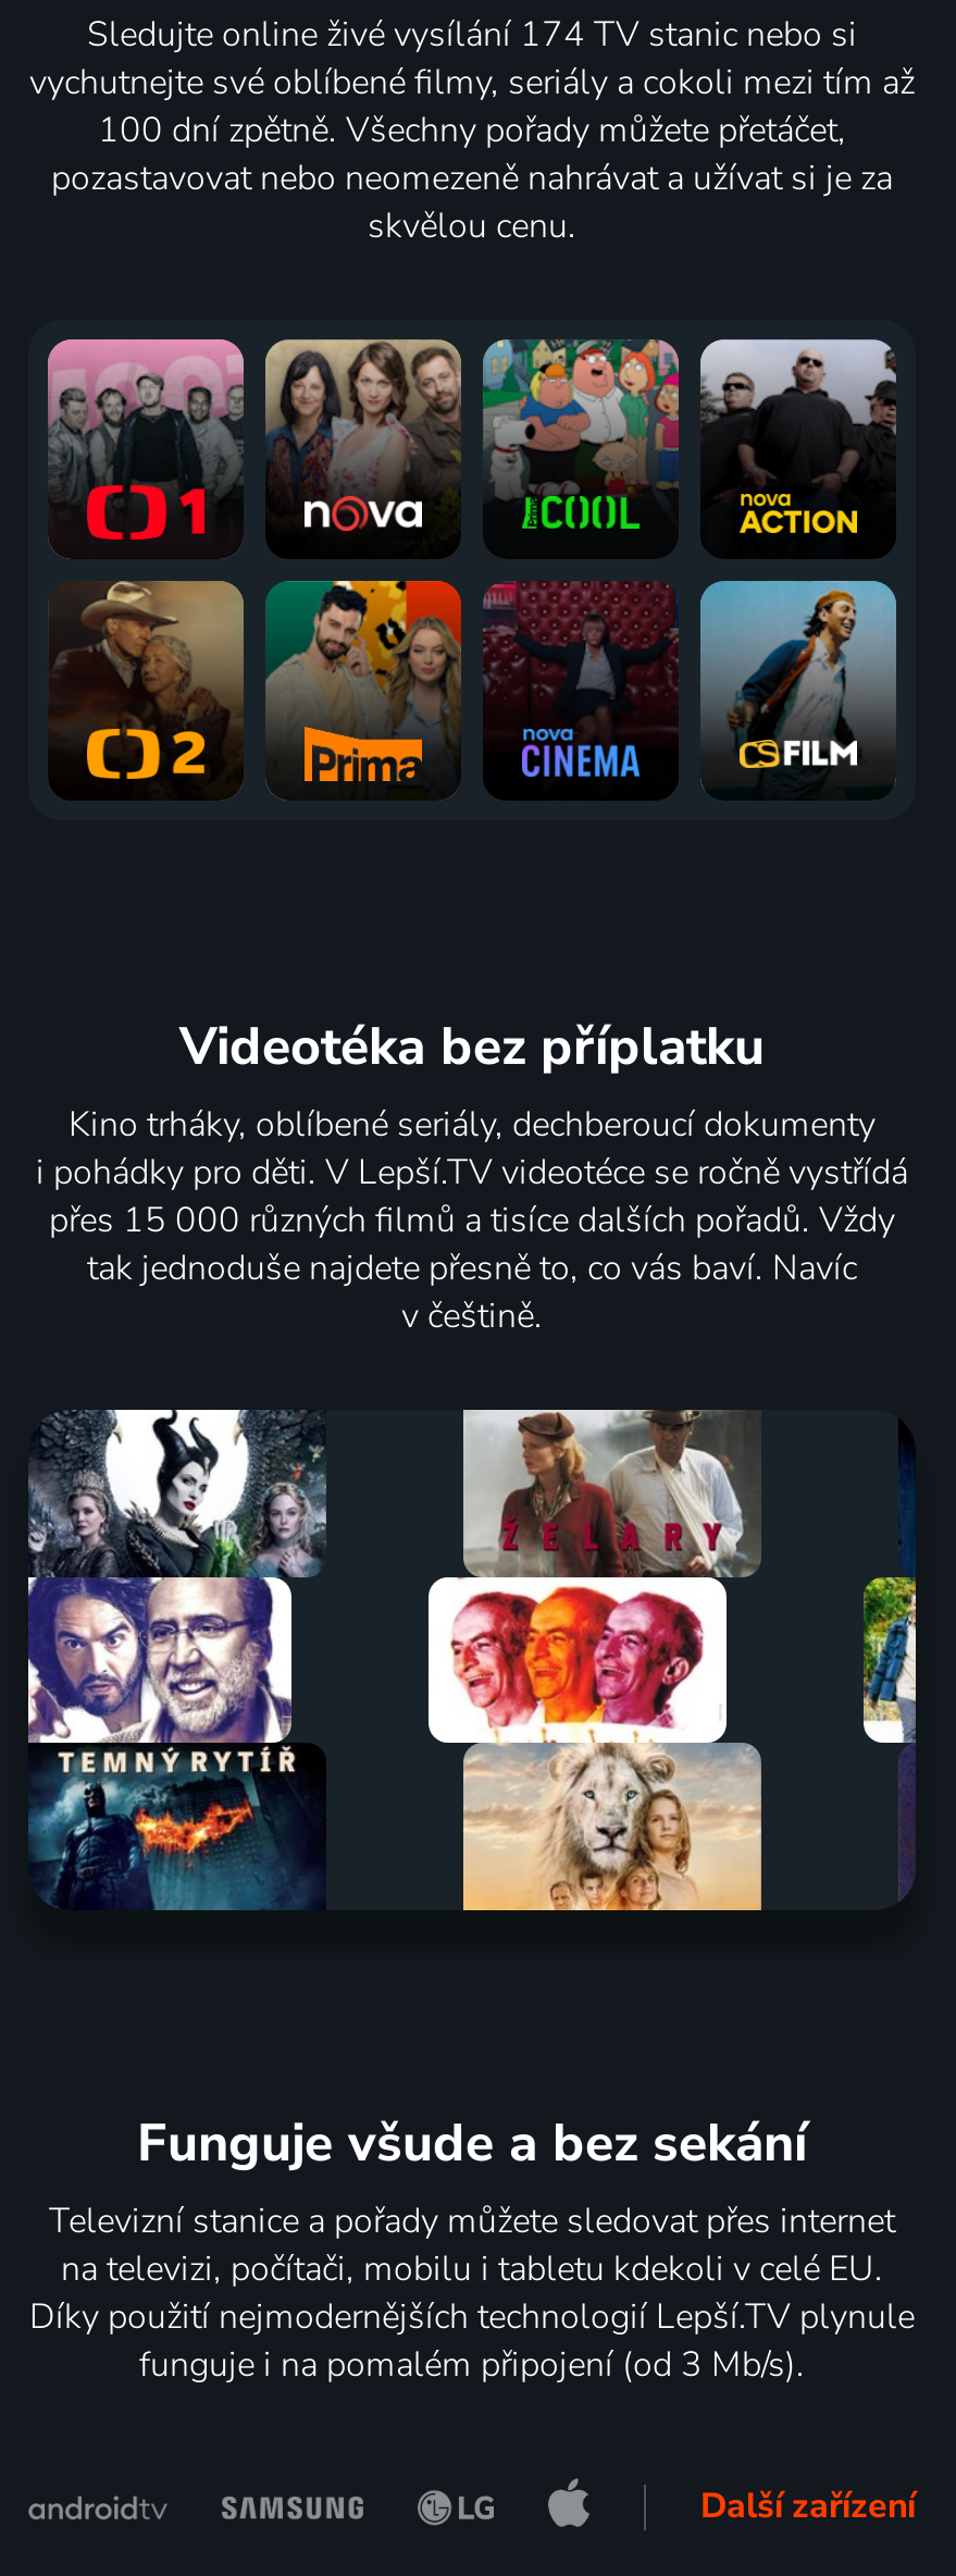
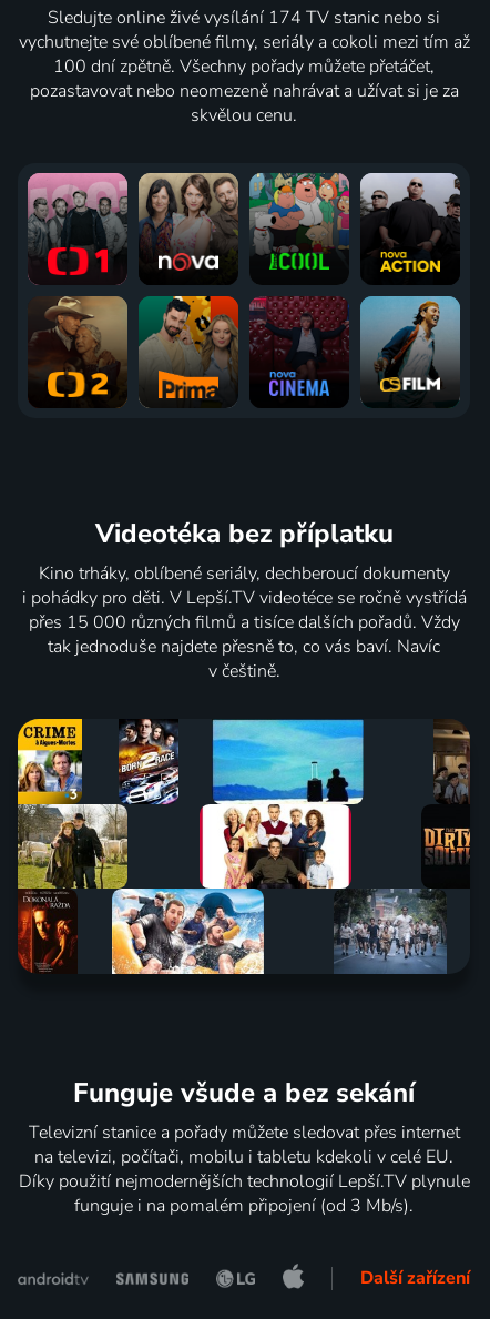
- [image]
+ [image]
